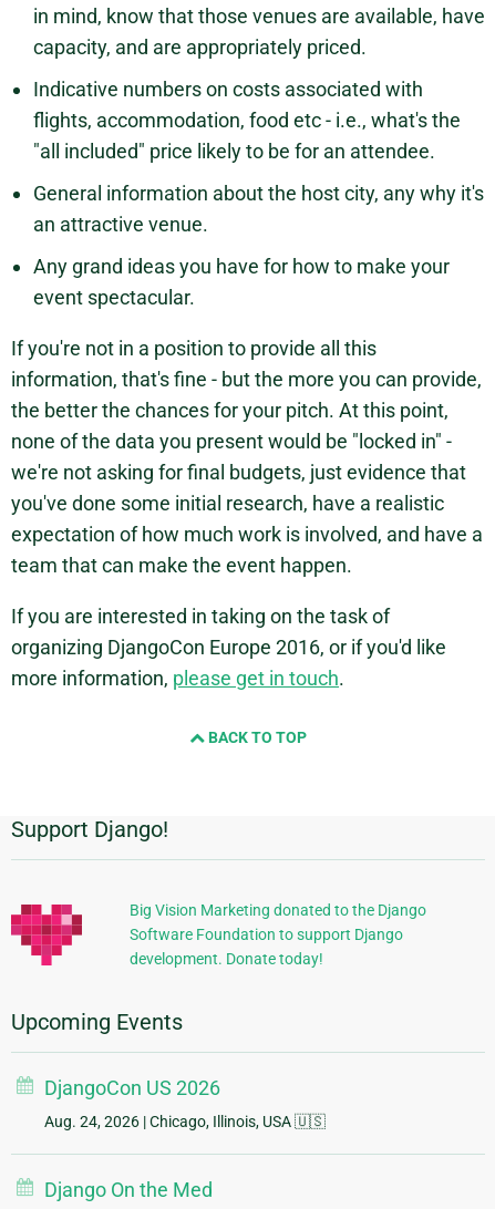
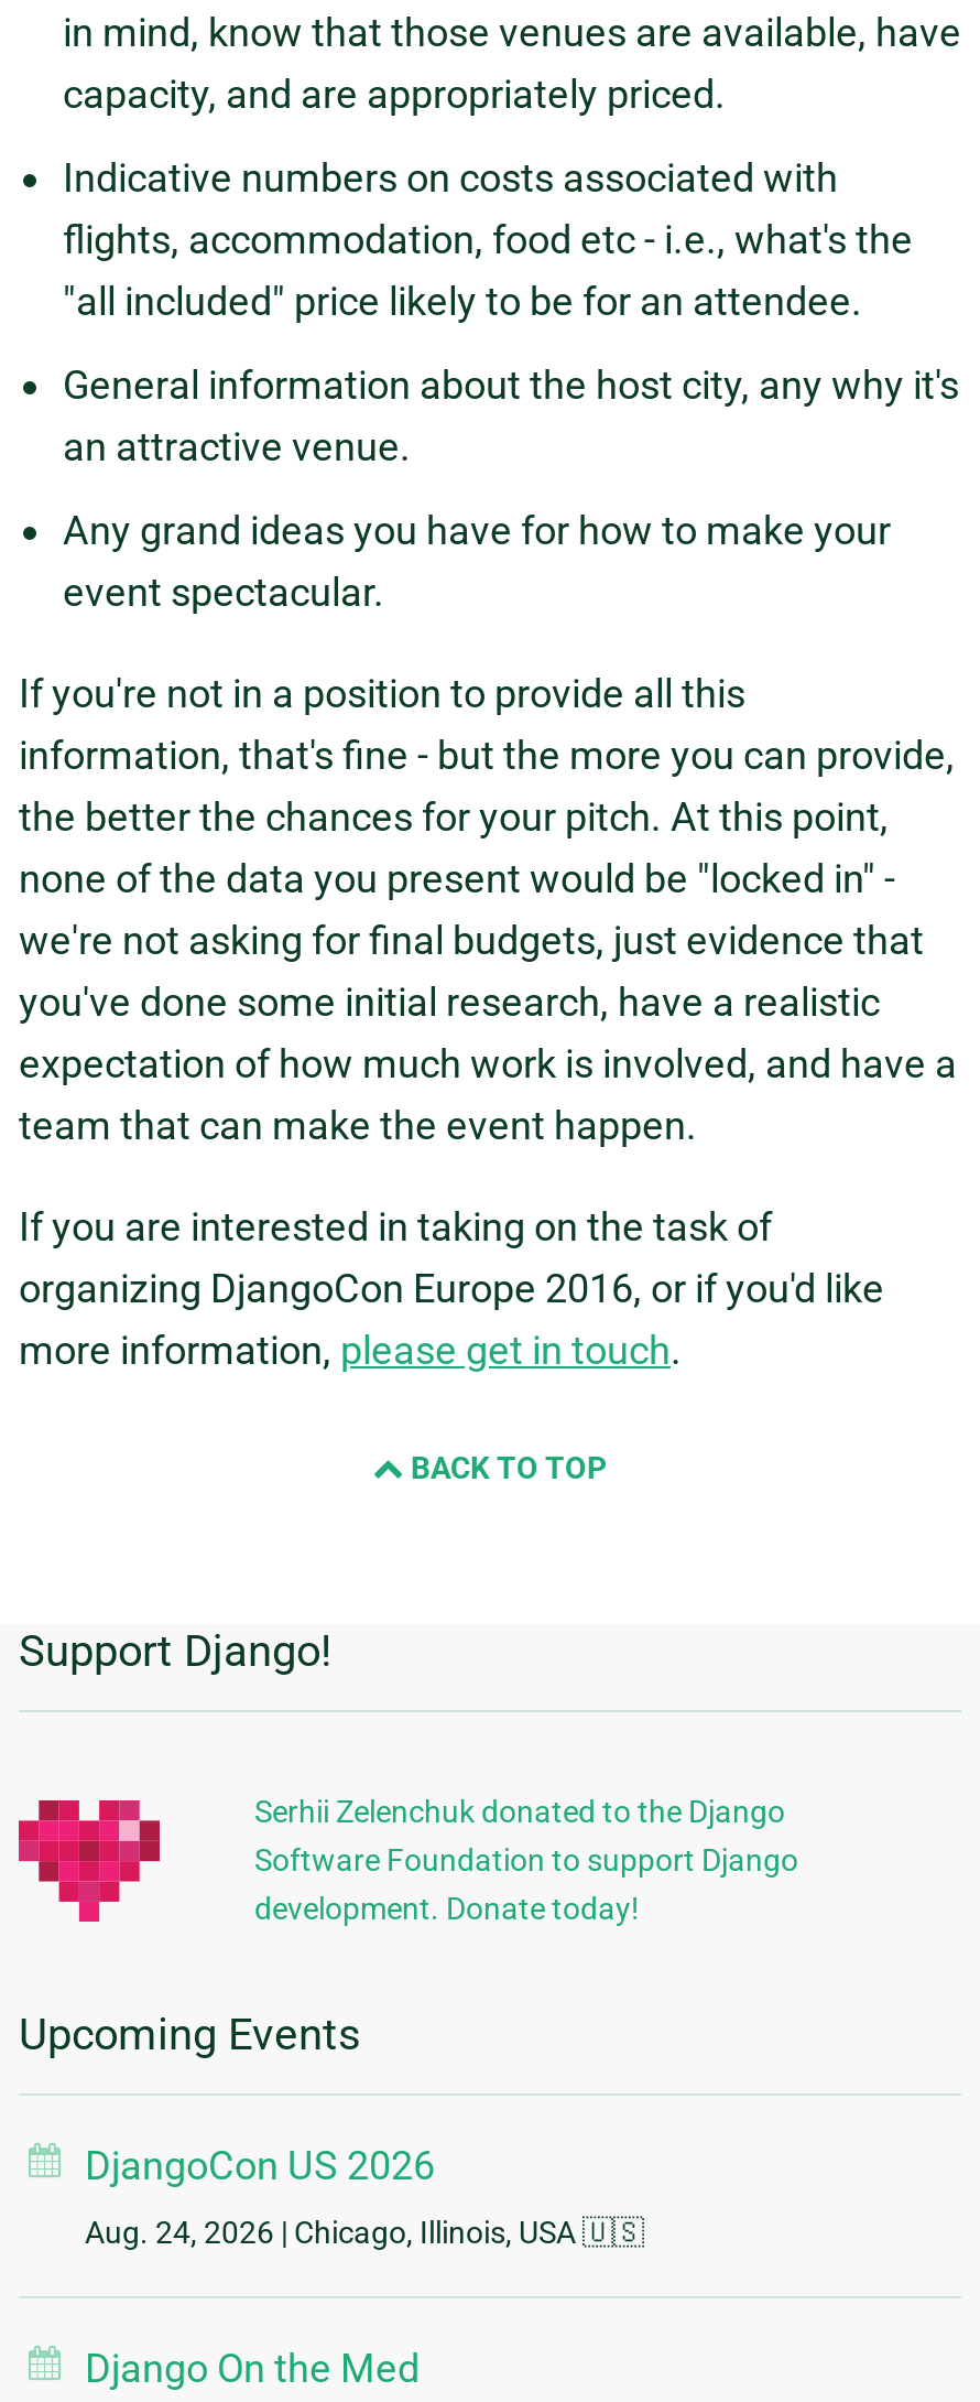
- Big Vision Marketing donated to the Django
+ Serhii Zelenchuk donated to the Django
